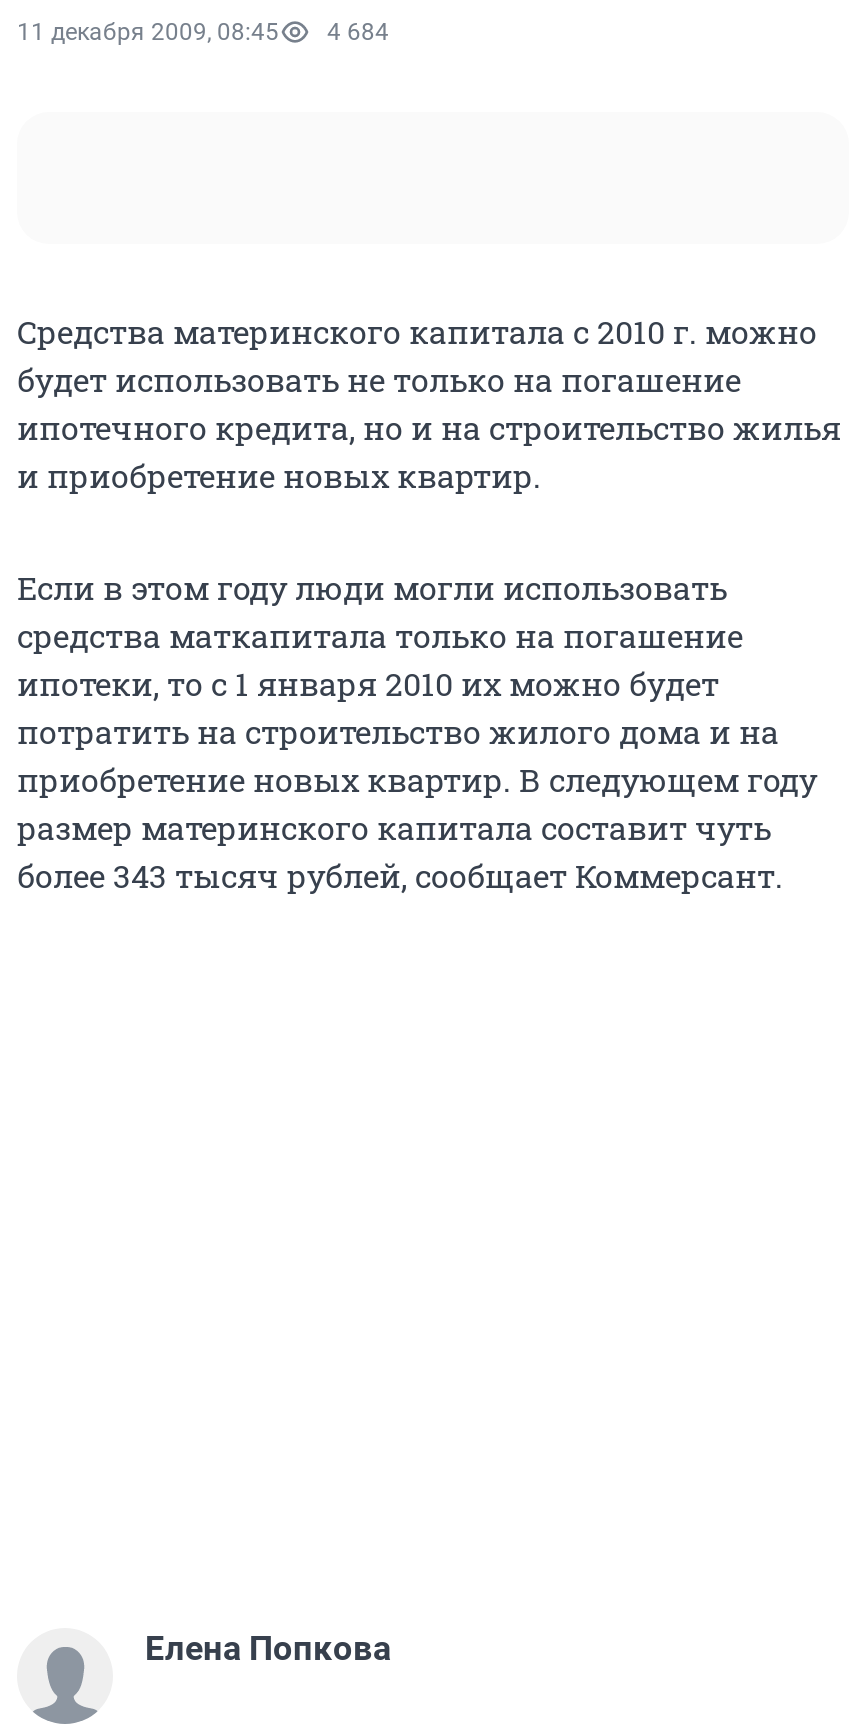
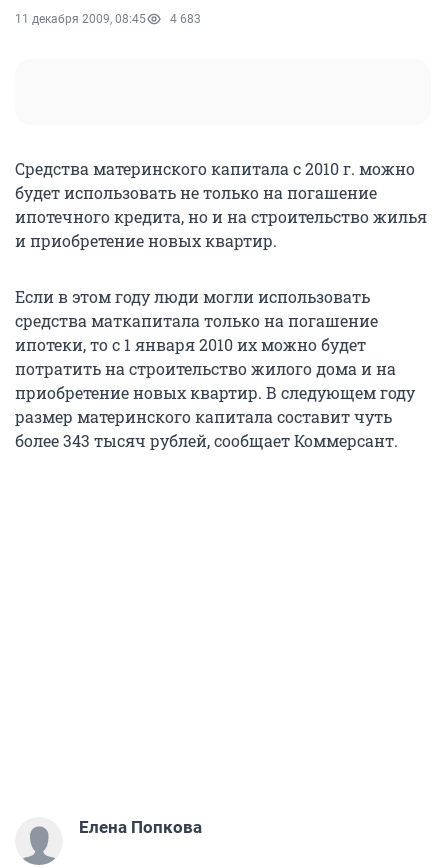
- 11 декабря 2009, 08:45 4 684
+ 11 декабря 2009, 08:45 4 683
